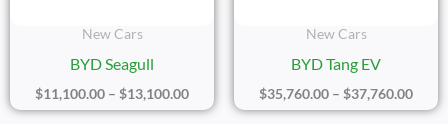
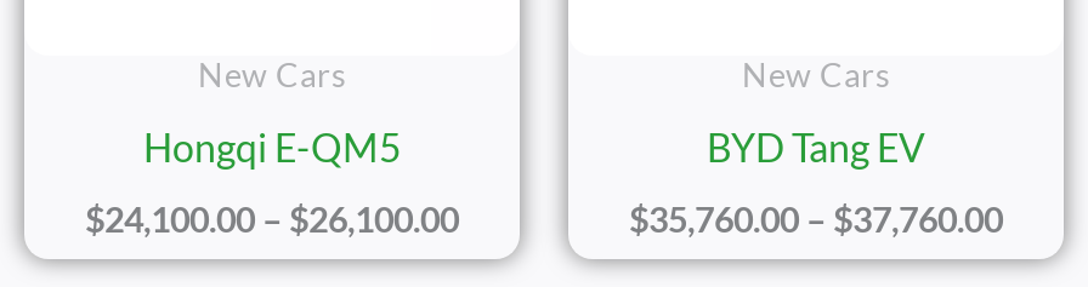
- BYD Seagull
+ Hongqi E-QM5

- $11,100.00 – $13,100.00
+ $24,100.00 – $26,100.00
